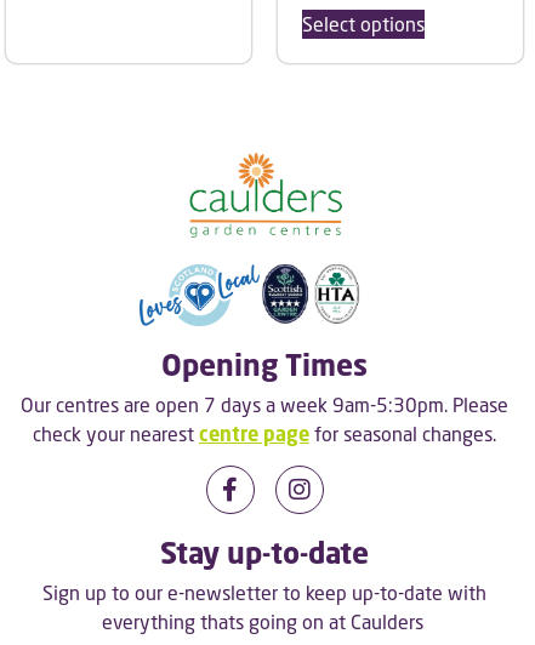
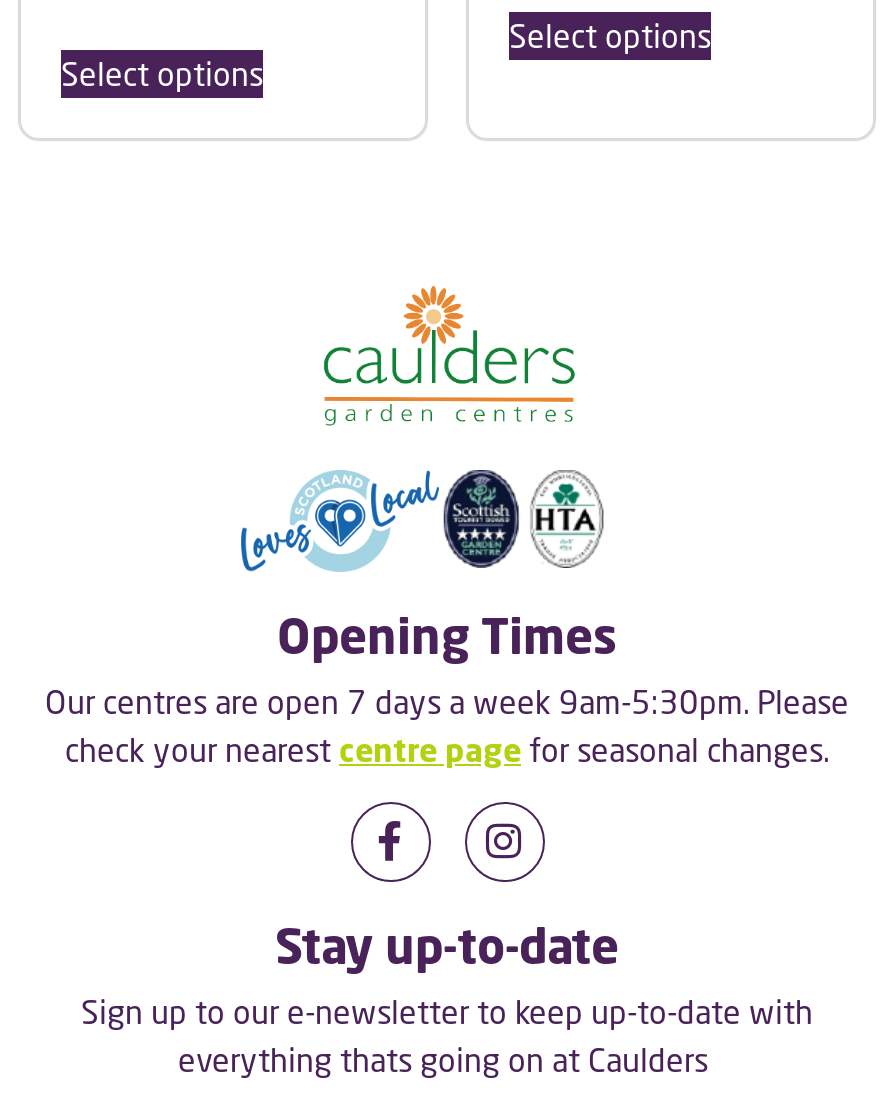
+ Select options
